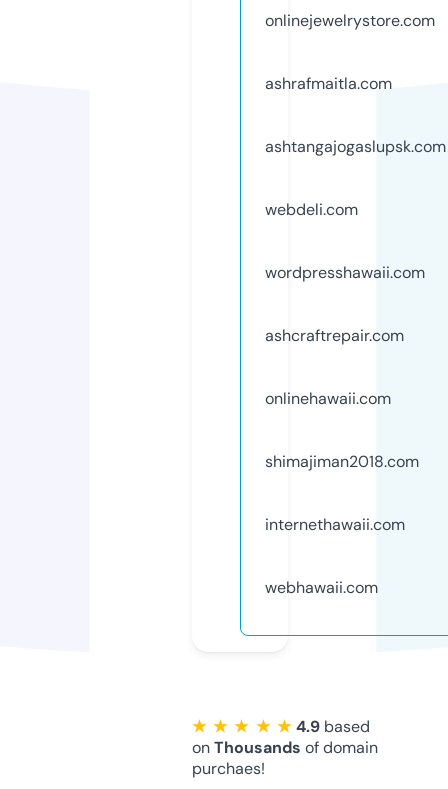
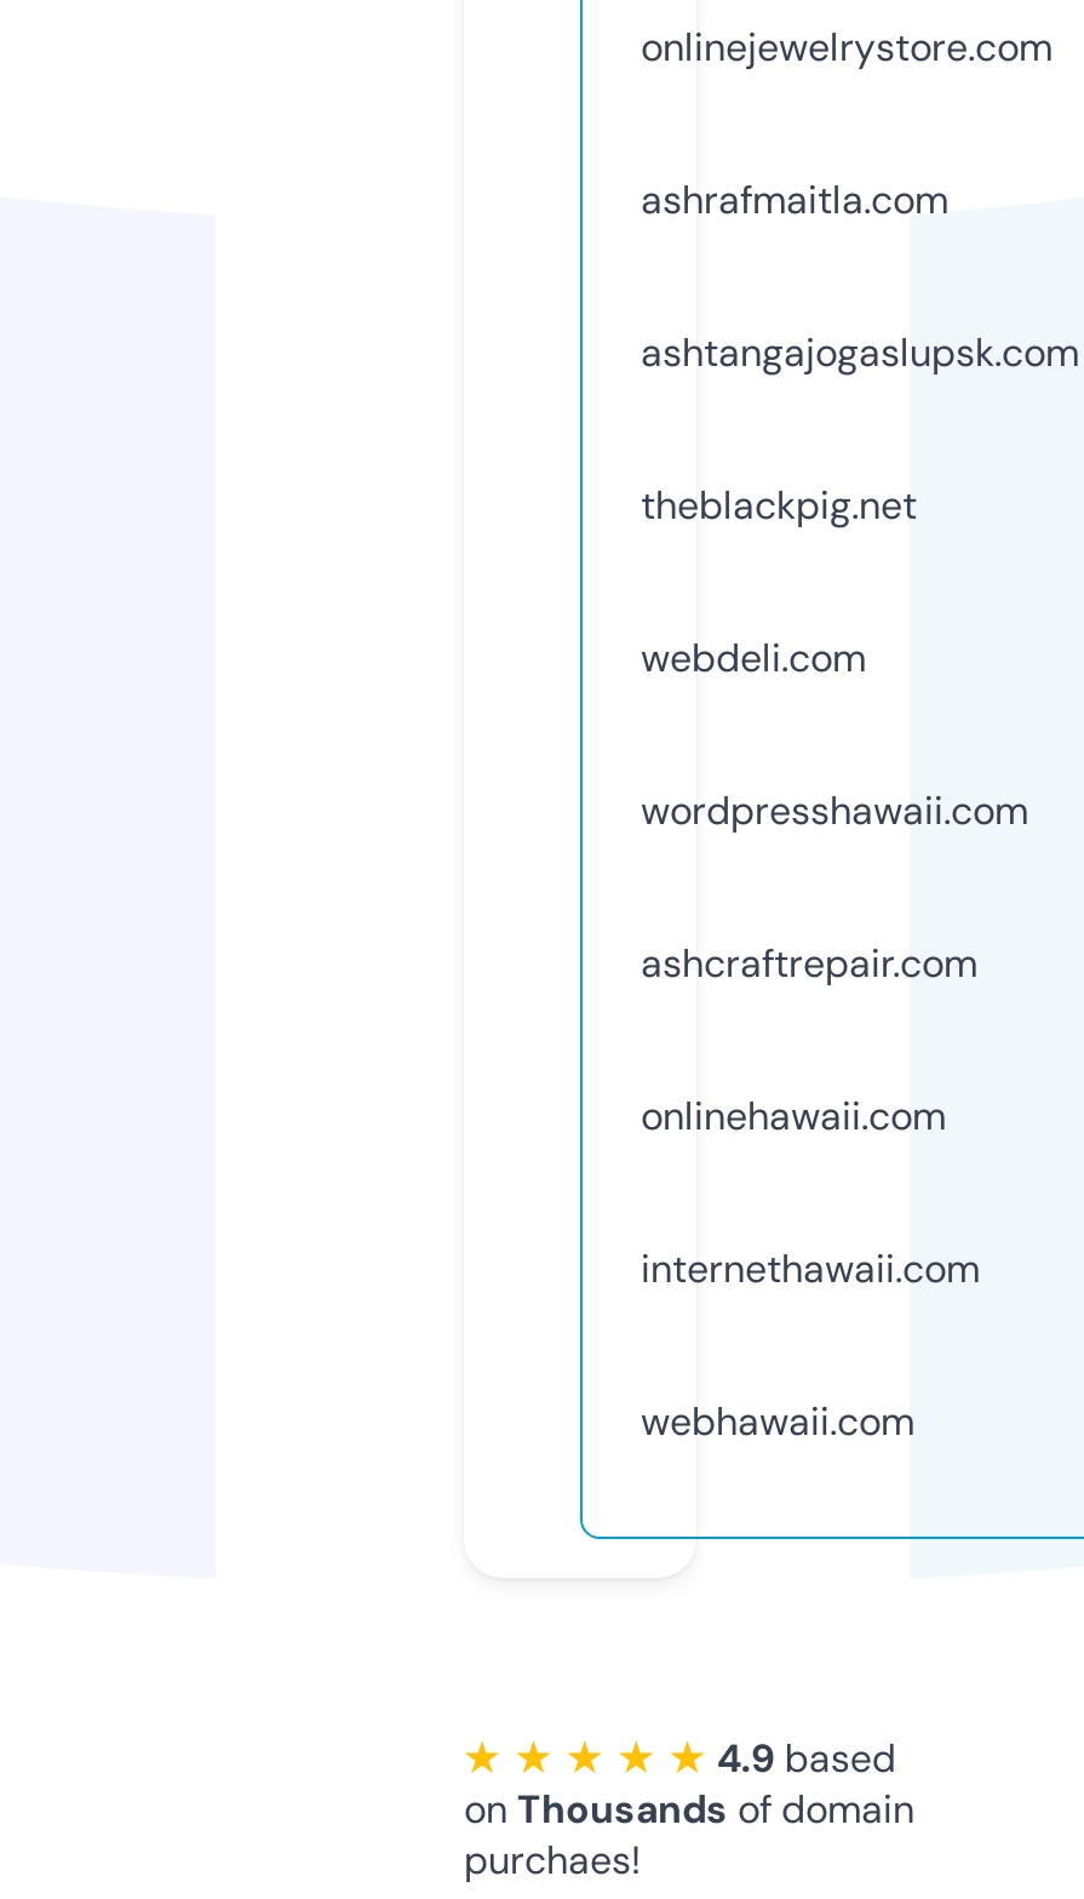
+ theblackpig.net

moved down: webdeli.com | wordpresshawaii.com | ashcraftrepair.com | onlinehawaii.com

- shimajiman2018.com
